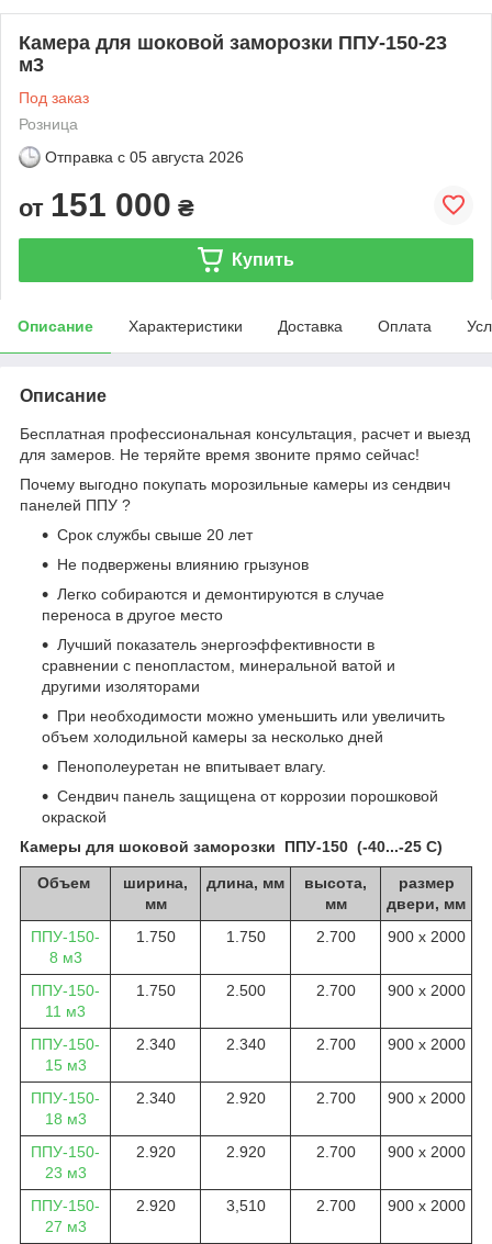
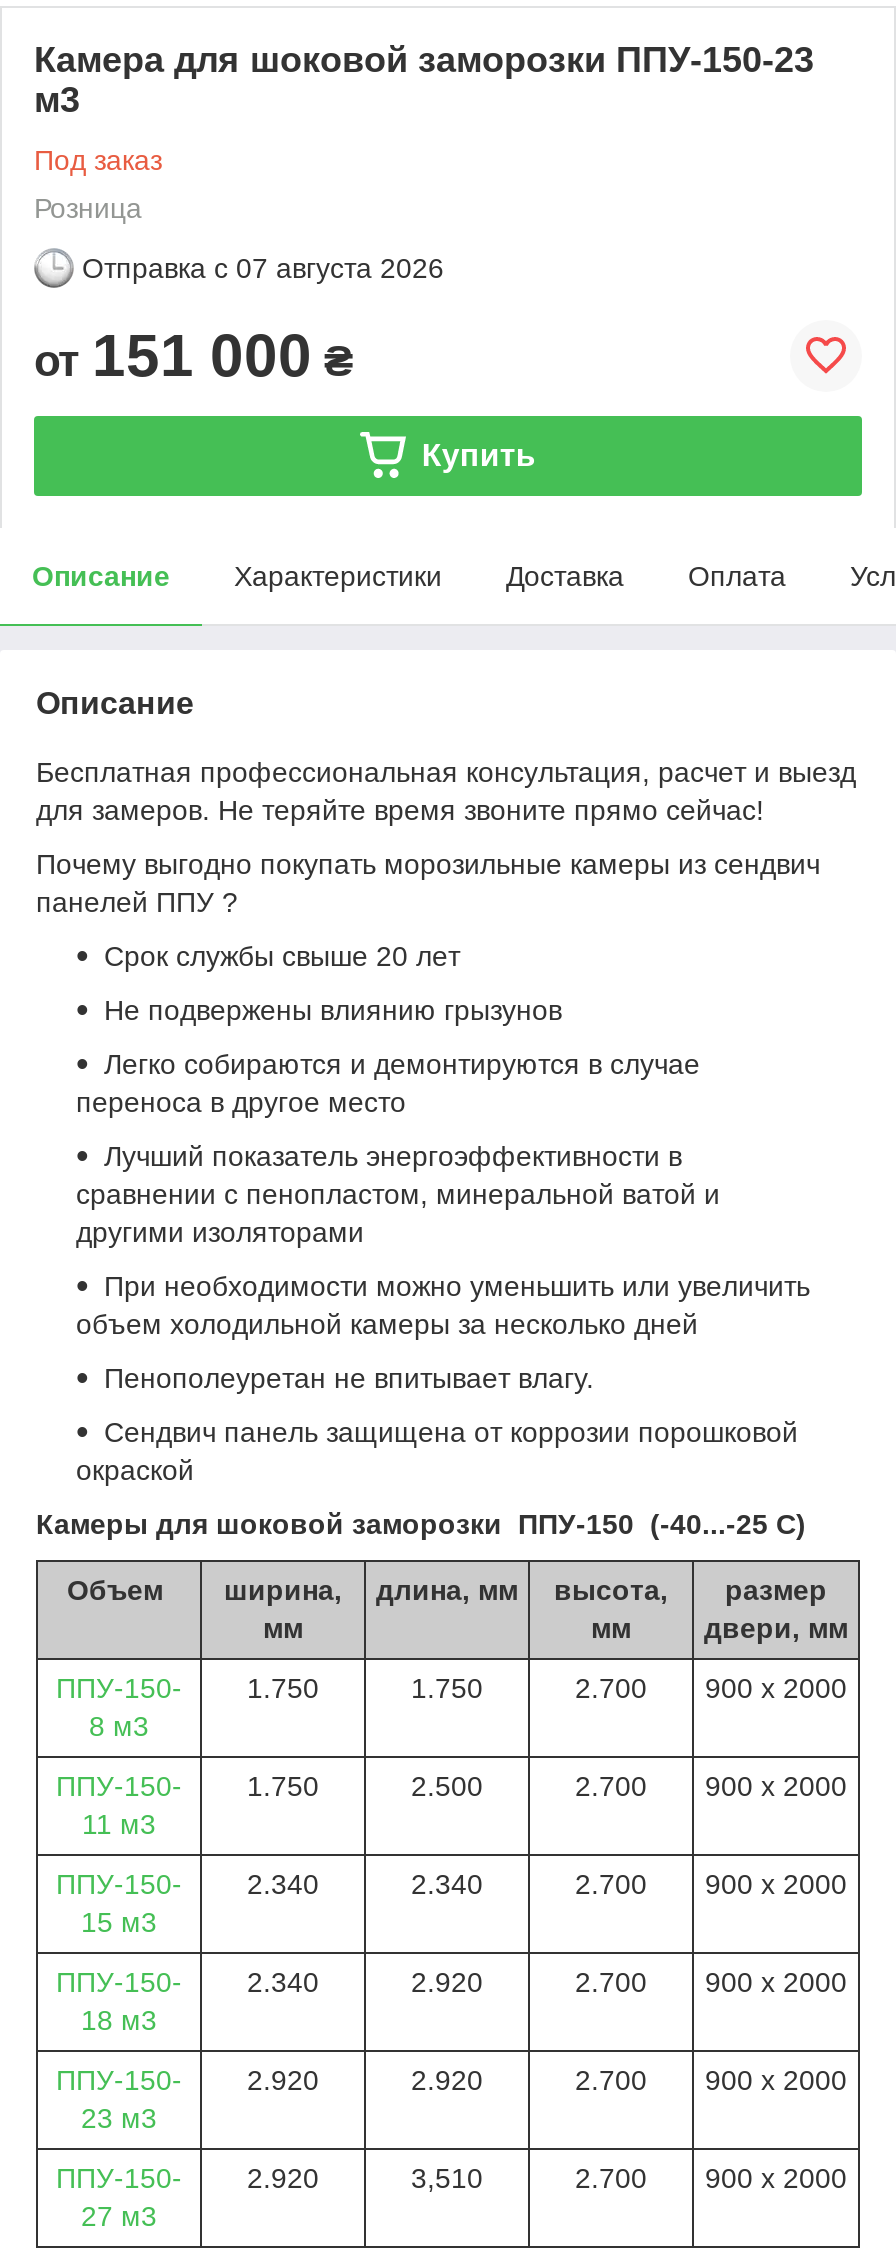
- Отправка с 05 августа 2026
+ Отправка с 07 августа 2026
